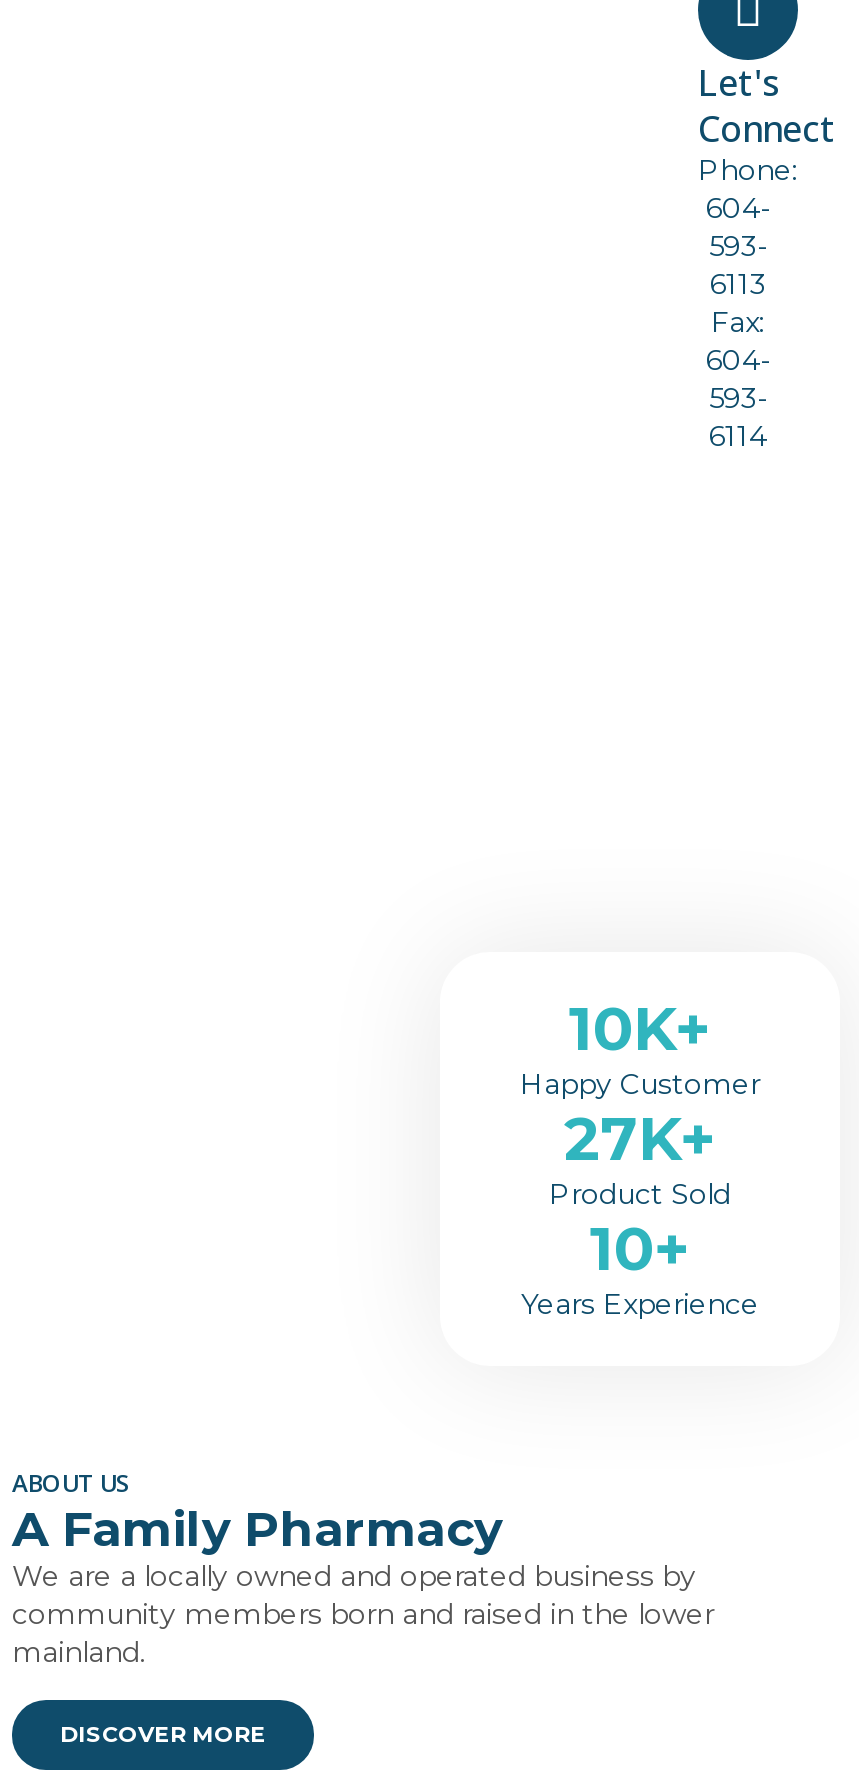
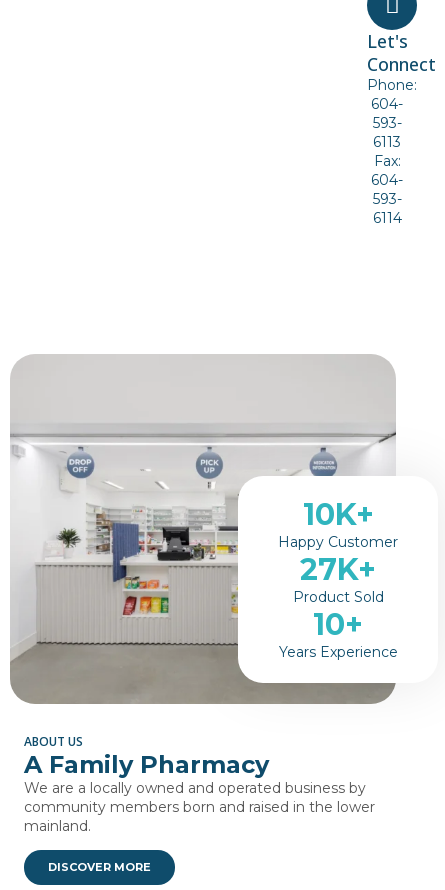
+ [image]
